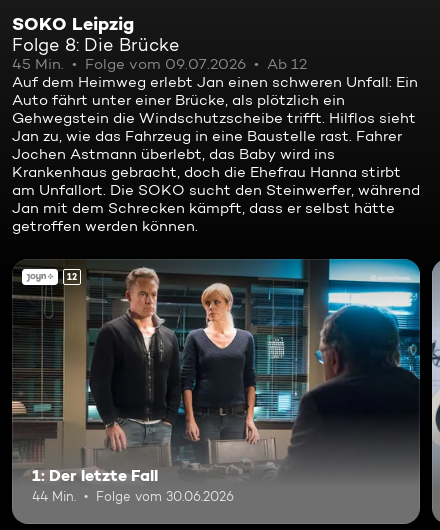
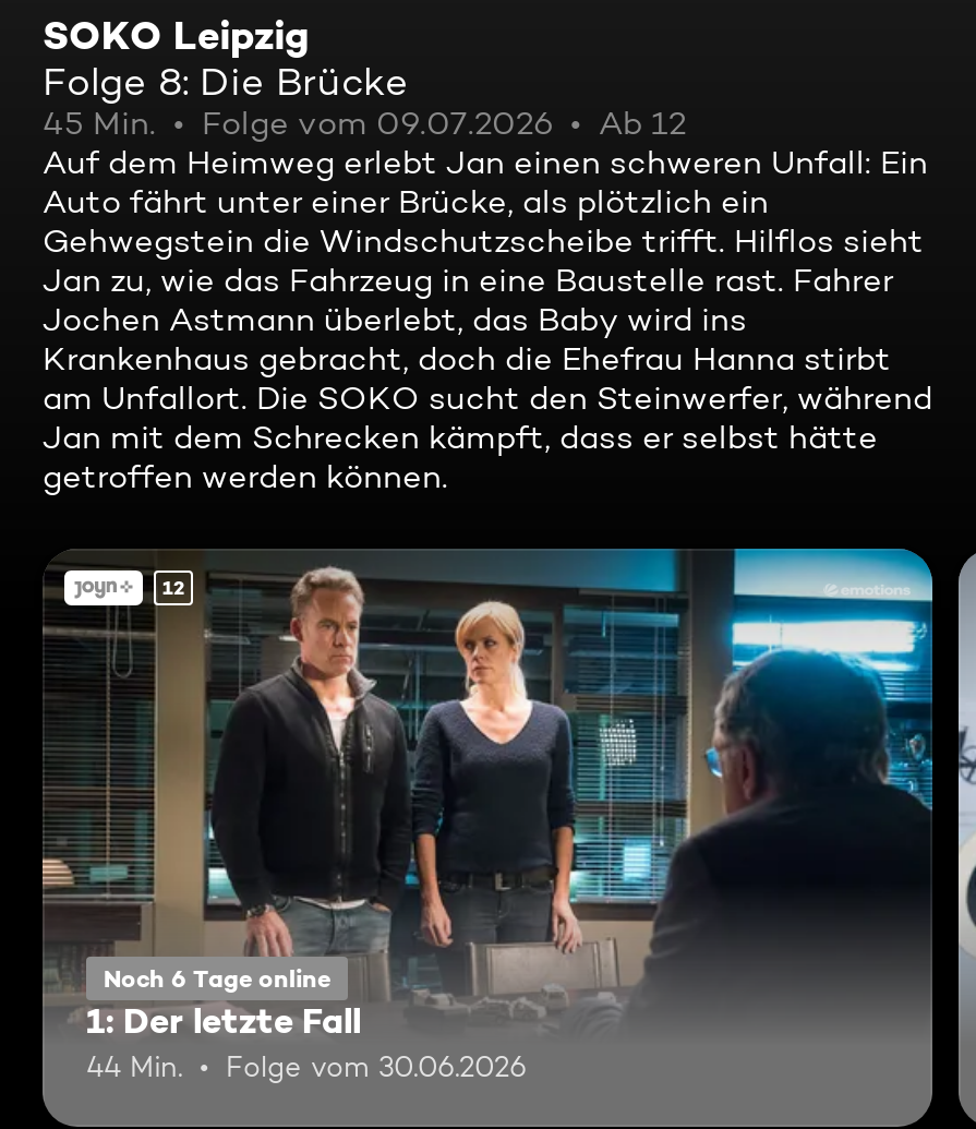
+ Noch 6 Tage online
